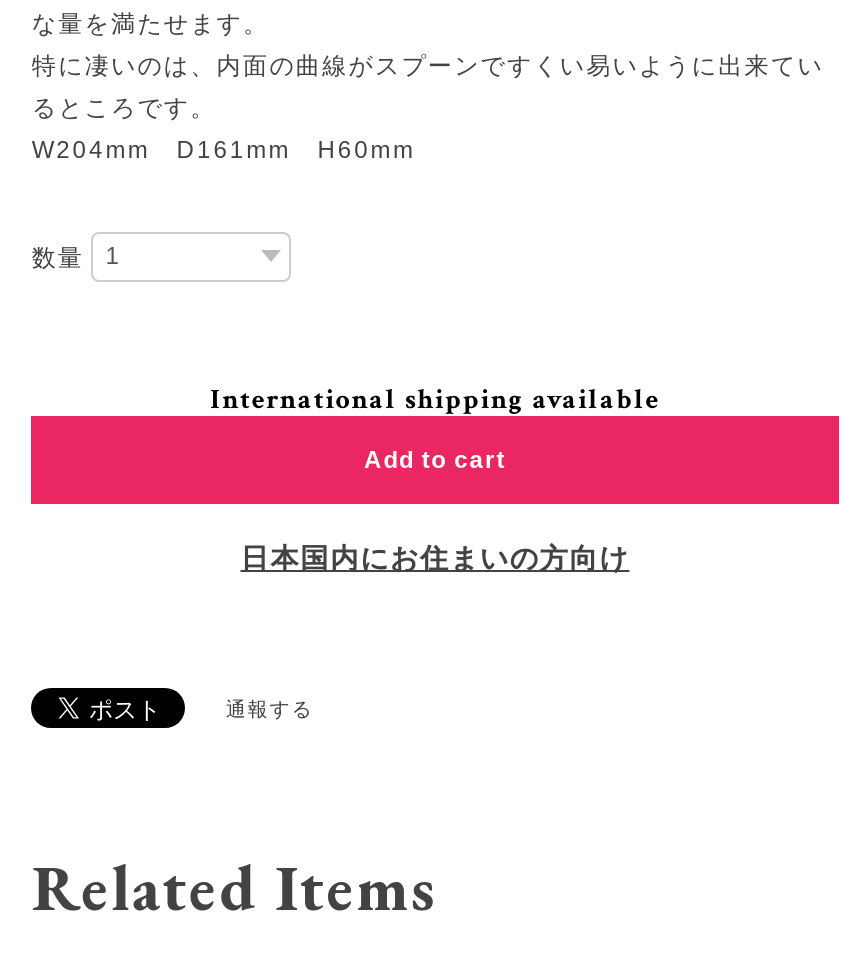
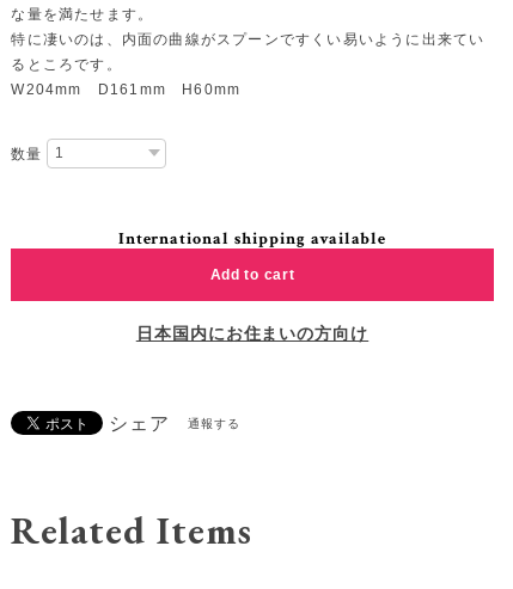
+ シェア
